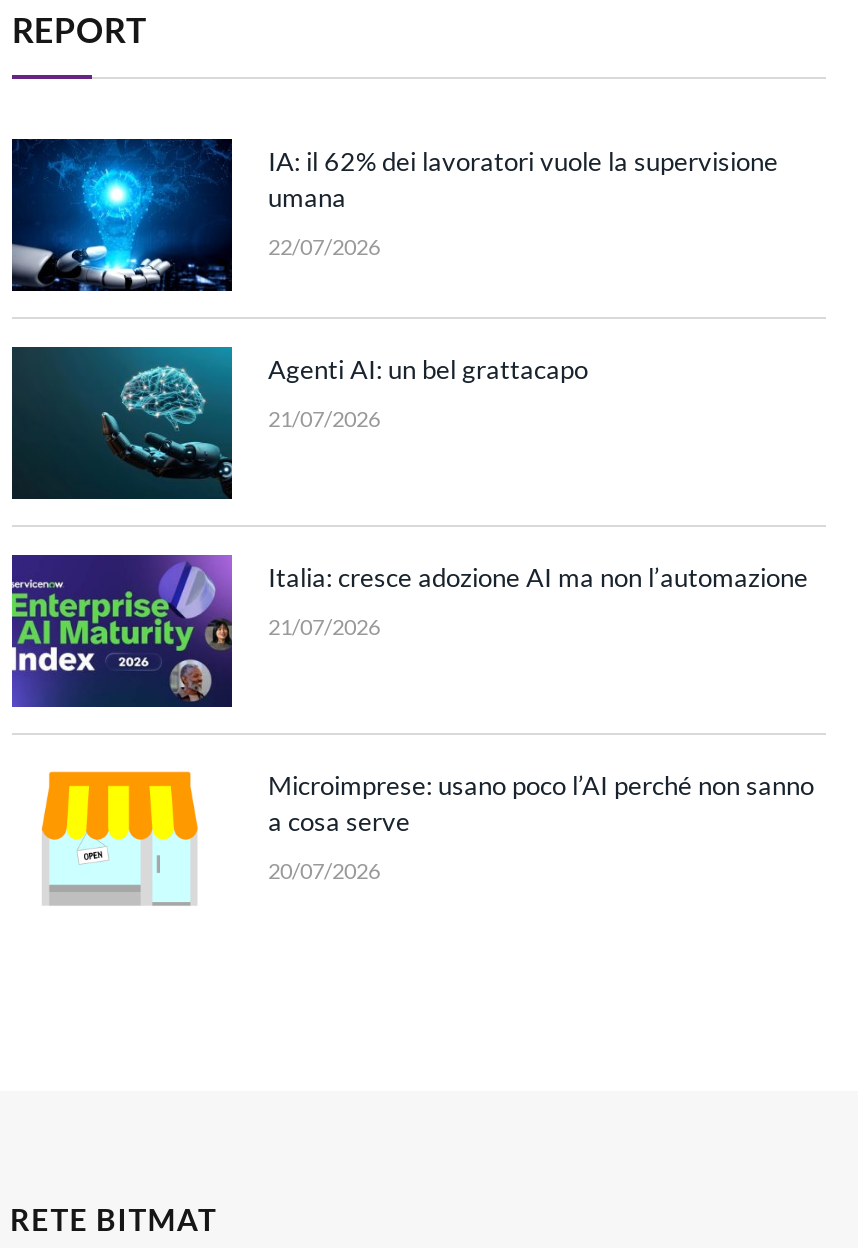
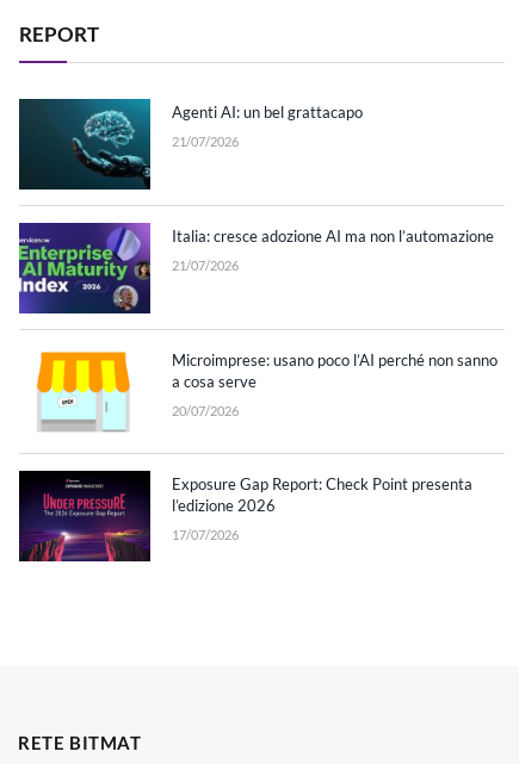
- [image]
- IA: il 62% dei lavoratori vuole la supervisione
- umana
- 22/07/2026

moved up: [image] | Agenti AI: un bel grattacapo | 21/07/2026 | Italia: cresce adozione AI ma non l’automazione | 21/07/2026 | Microimprese: usano poco l’AI perché non sanno | a cosa serve | 20/07/2026

+ [image]
+ Exposure Gap Report: Check Point presenta
+ l’edizione 2026
+ 17/07/2026
